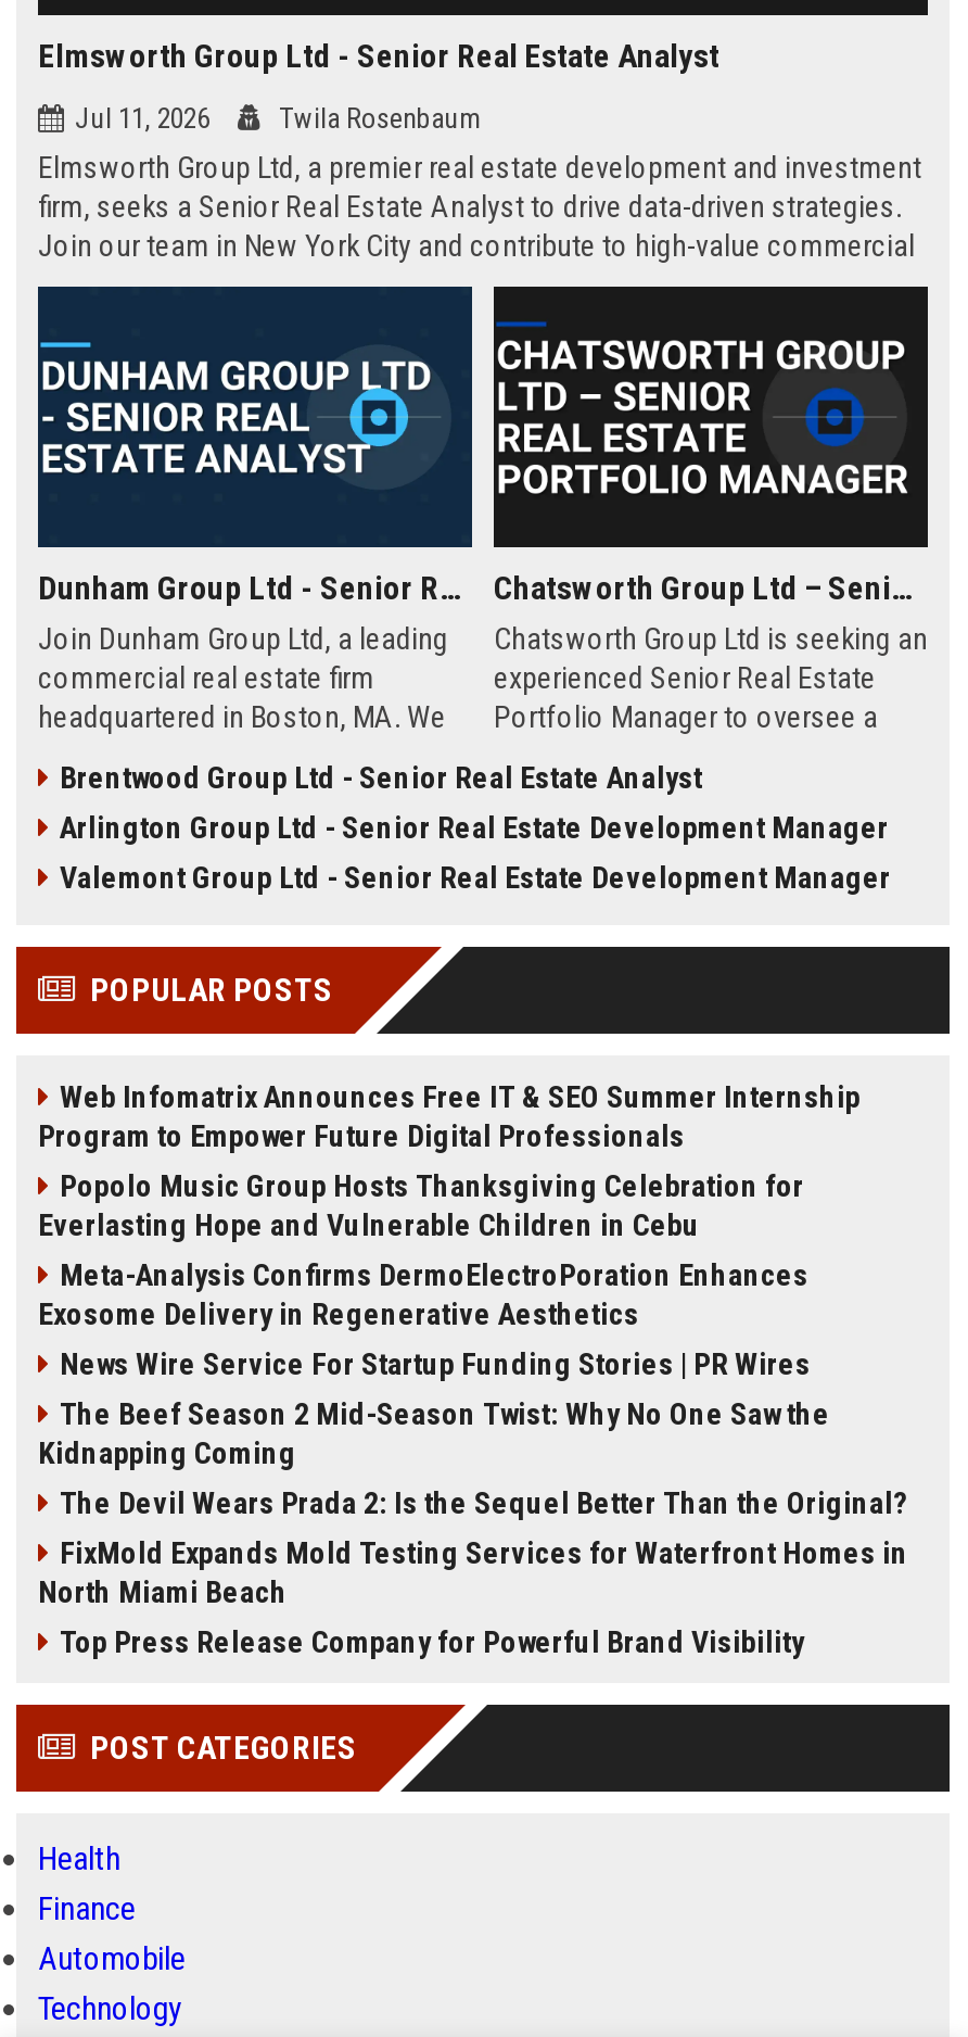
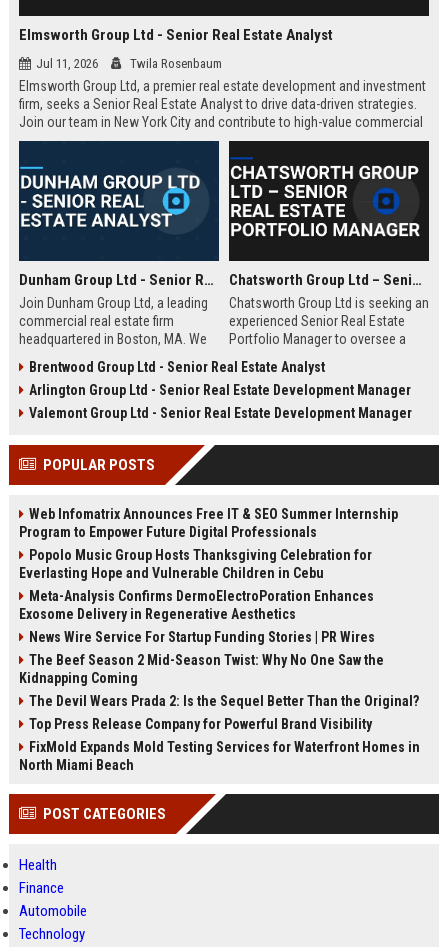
moved down: FixMold Expands Mold Testing Services for Waterfront Homes in | North Miami Beach

moved up: Top Press Release Company for Powerful Brand Visibility
